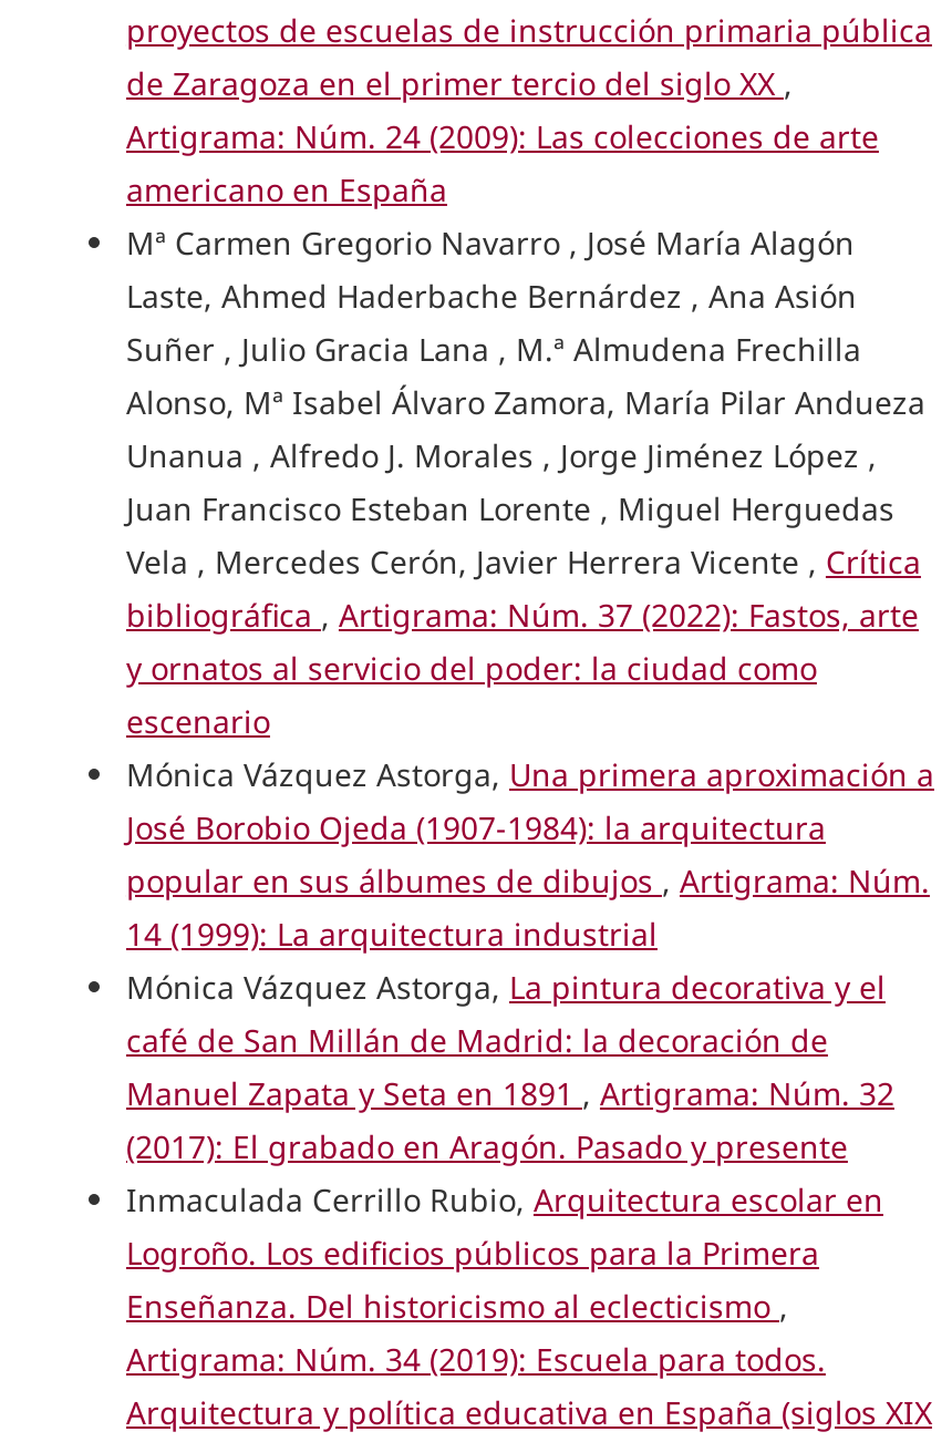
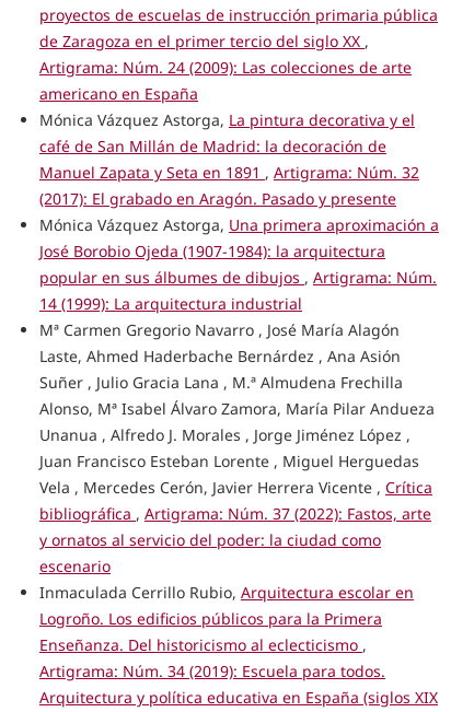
moved down: Mª Carmen Gregorio Navarro , José María Alagón | Laste, Ahmed Haderbache Bernárdez , Ana Asión | Suñer , Julio Gracia Lana , M.ª Almudena Frechilla | ... | y ornatos al servicio del poder: la ciudad como | escenario

moved up: Mónica Vázquez Astorga, La pintura decorativa y el | café de San Millán de Madrid: la decoración de | Manuel Zapata y Seta en 1891, Artigrama: Núm. 32 | (2017): El grabado en Aragón. Pasado y presente | Mónica Vázquez Astorga, Una primera aproximación a | José Borobio Ojeda (1907-1984): la arquitectura | popular en sus álbumes de dibujos, Artigrama: Núm. | 14 (1999): La arquitectura industrial
